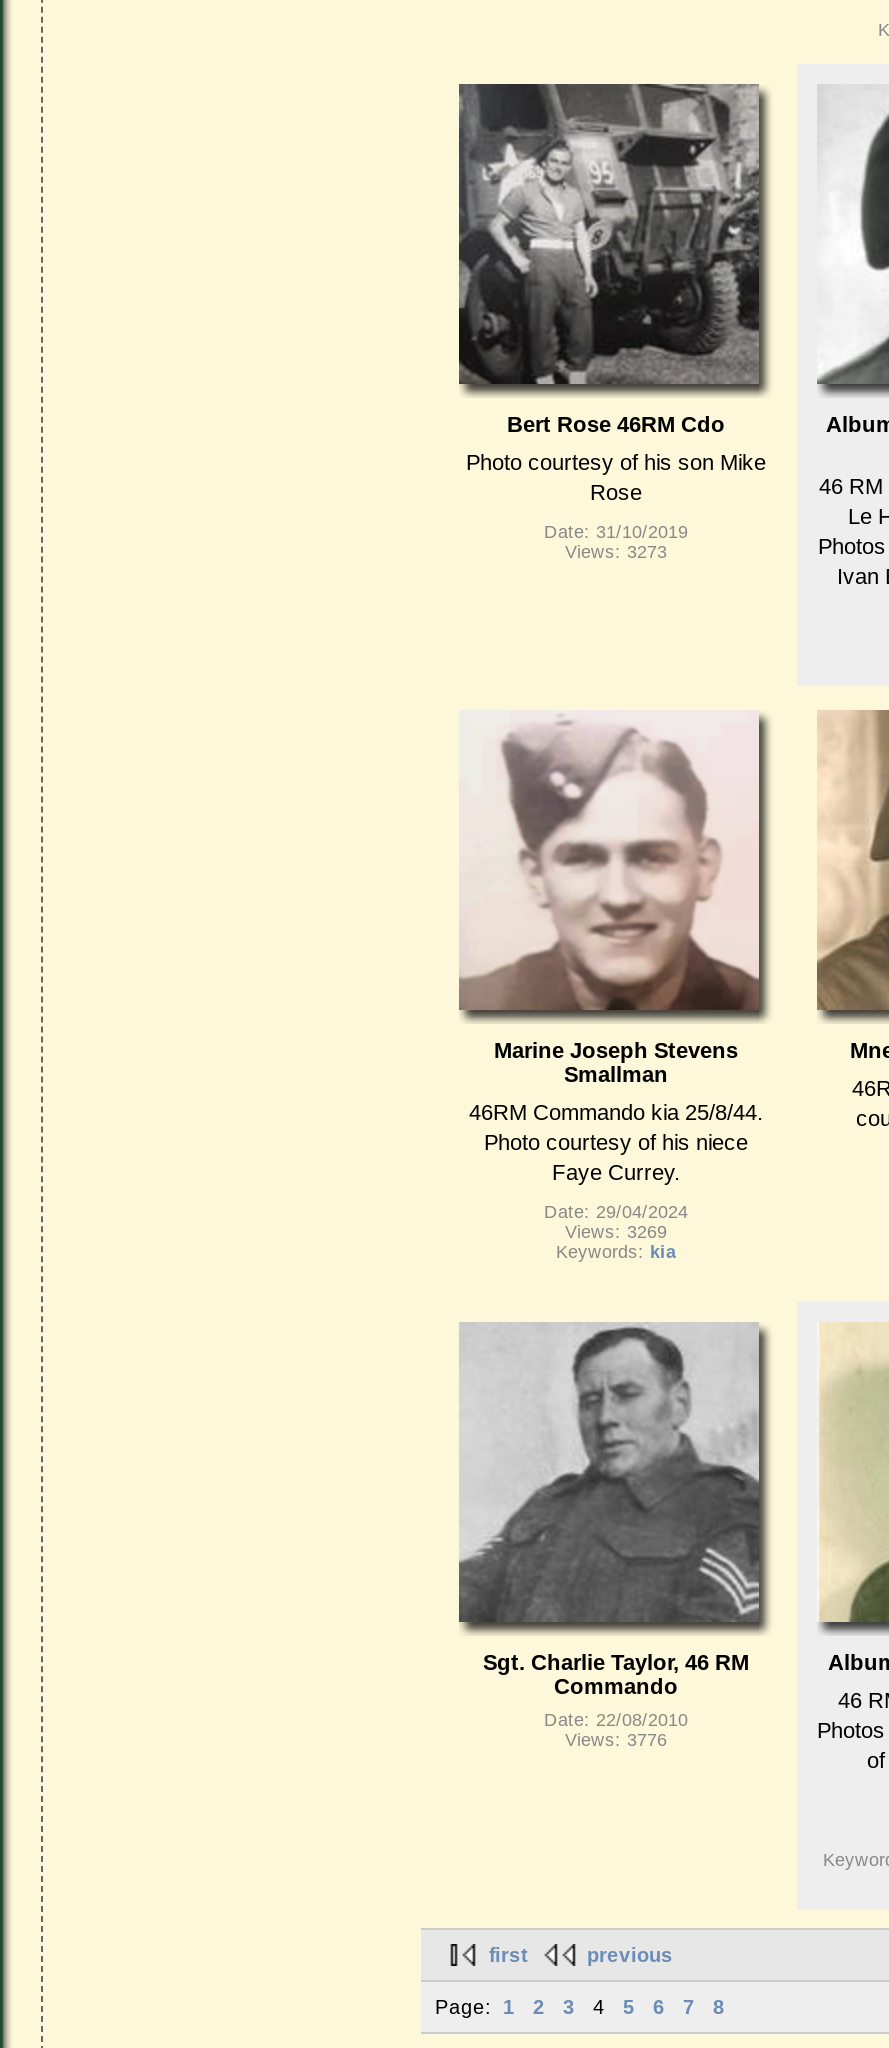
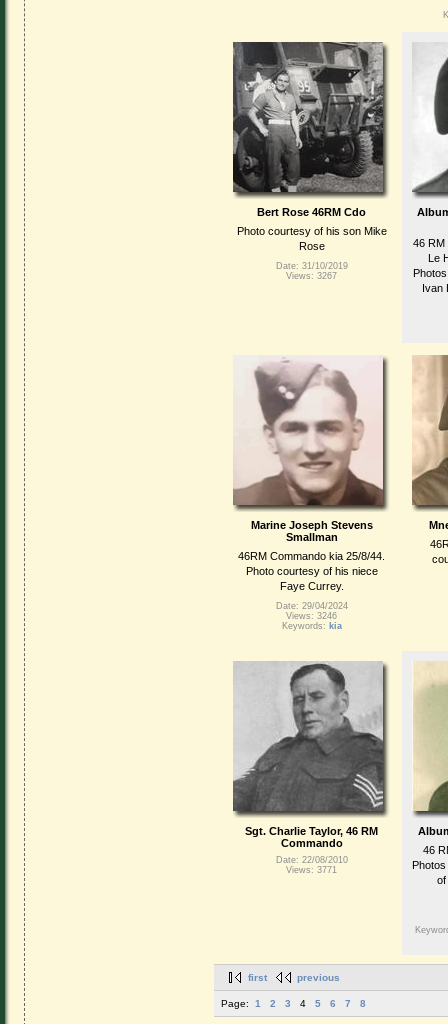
- Views: 3273
+ Views: 3267

- Views: 3269
+ Views: 3246

- Views: 3776
+ Views: 3771
